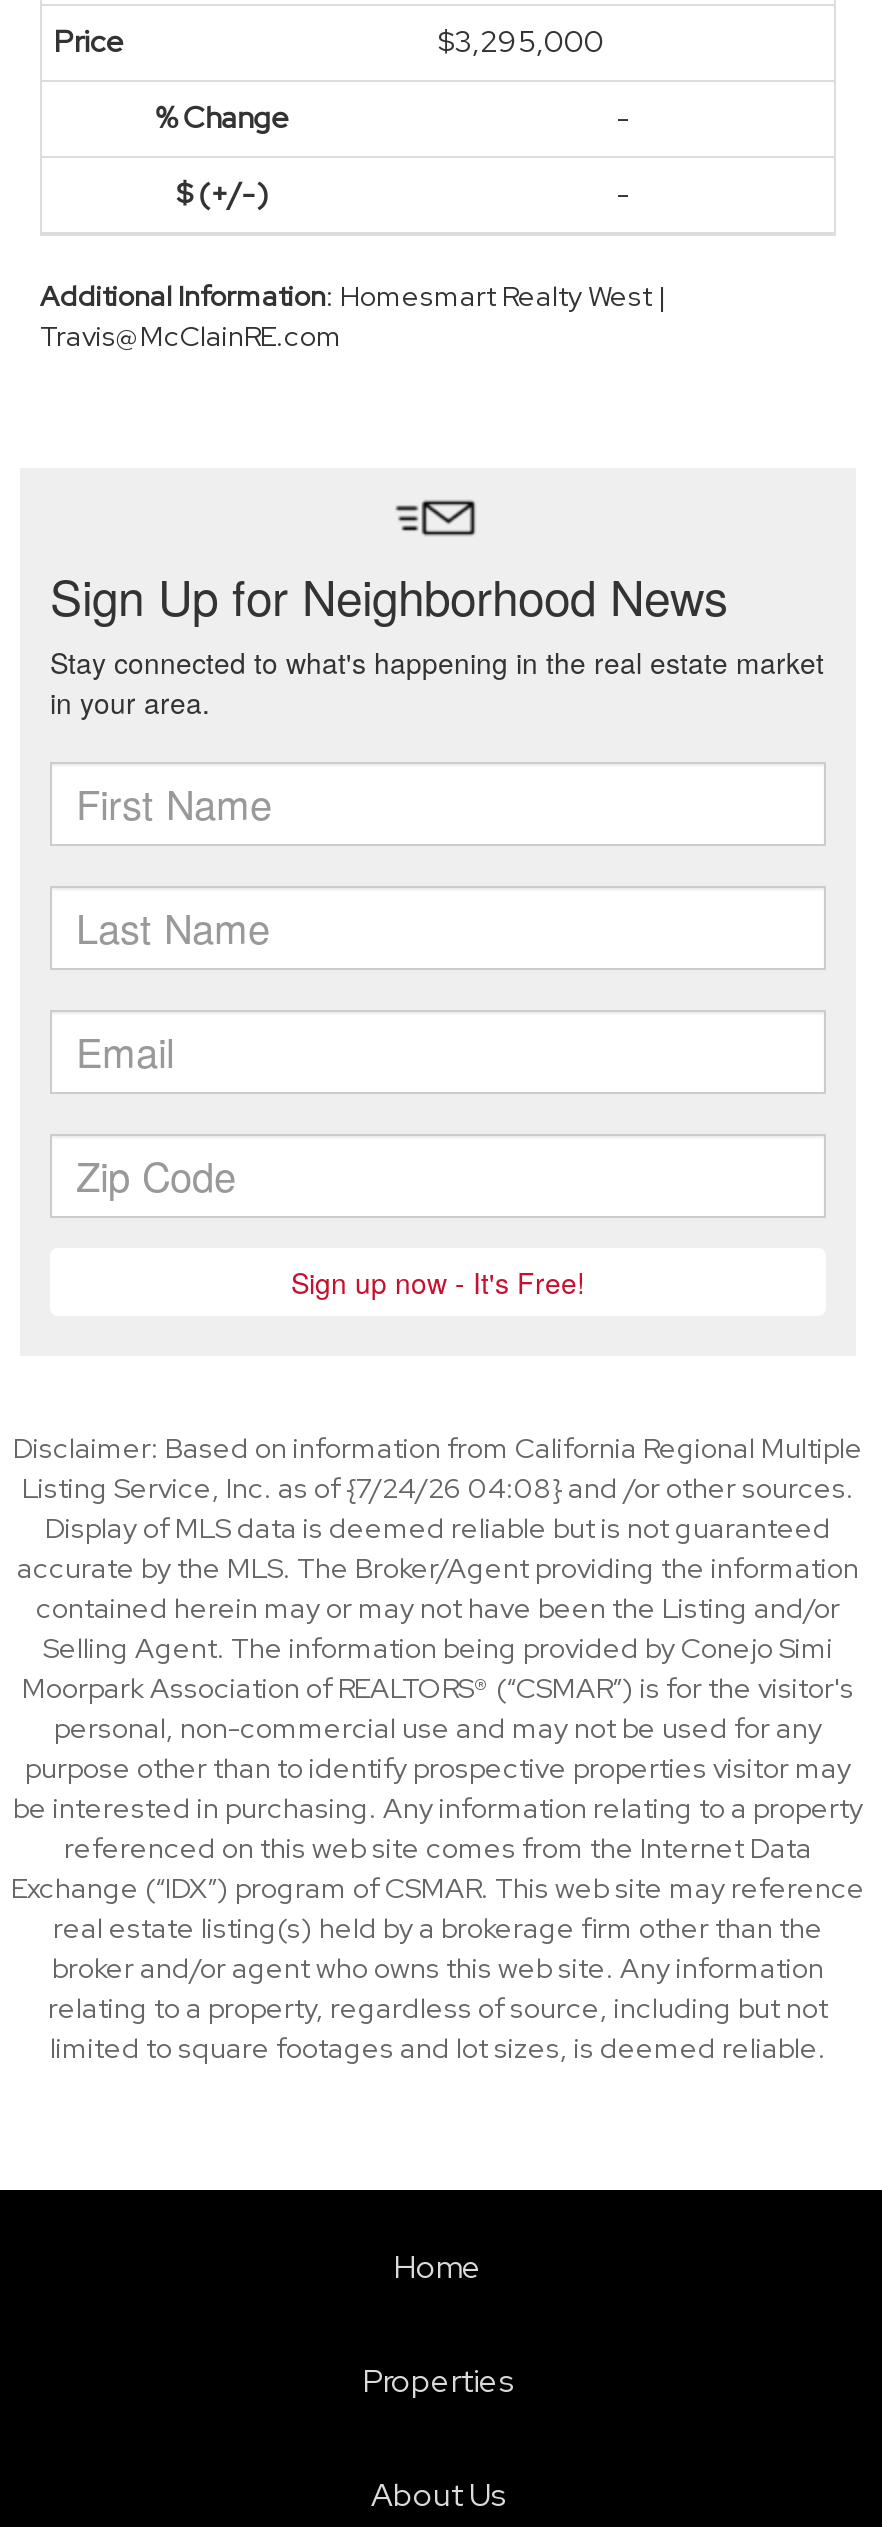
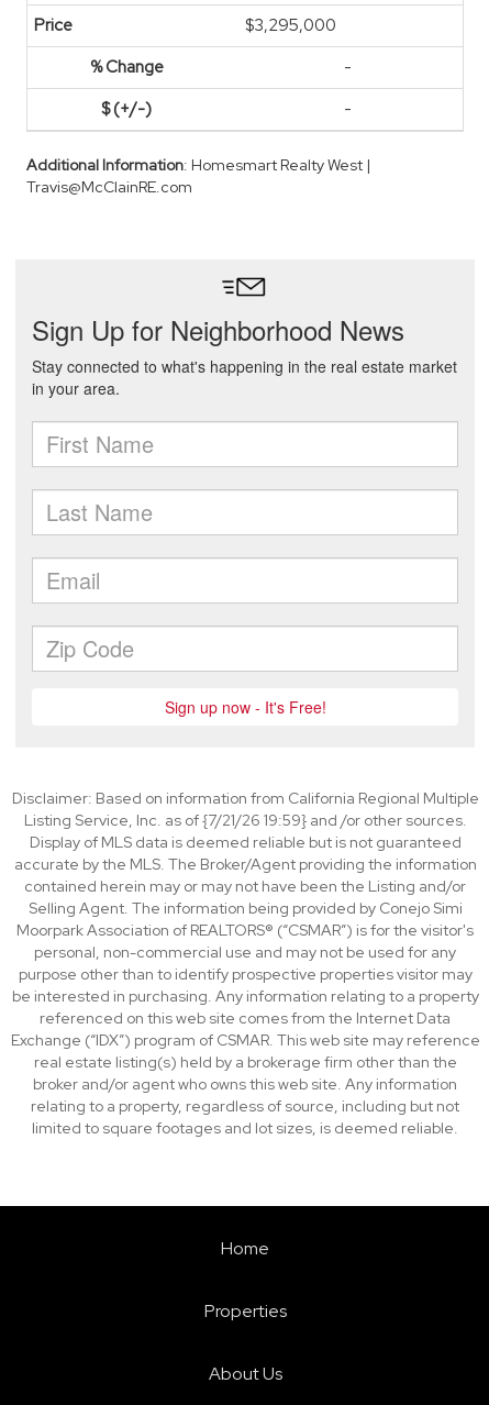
- Listing Service, Inc. as of {7/24/26 04:08} and /or other sources.
+ Listing Service, Inc. as of {7/21/26 19:59} and /or other sources.
